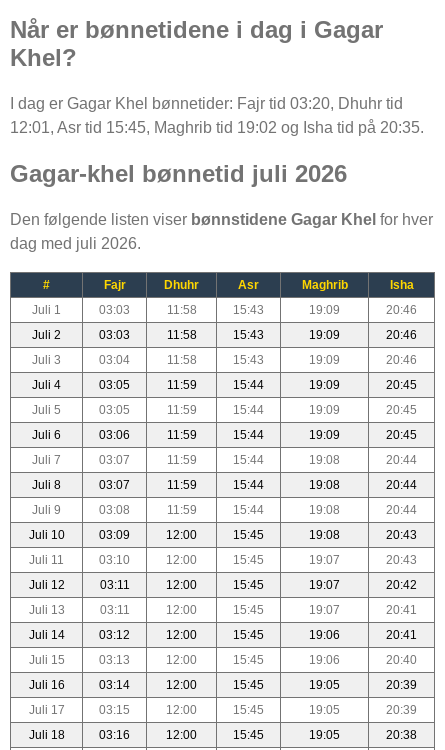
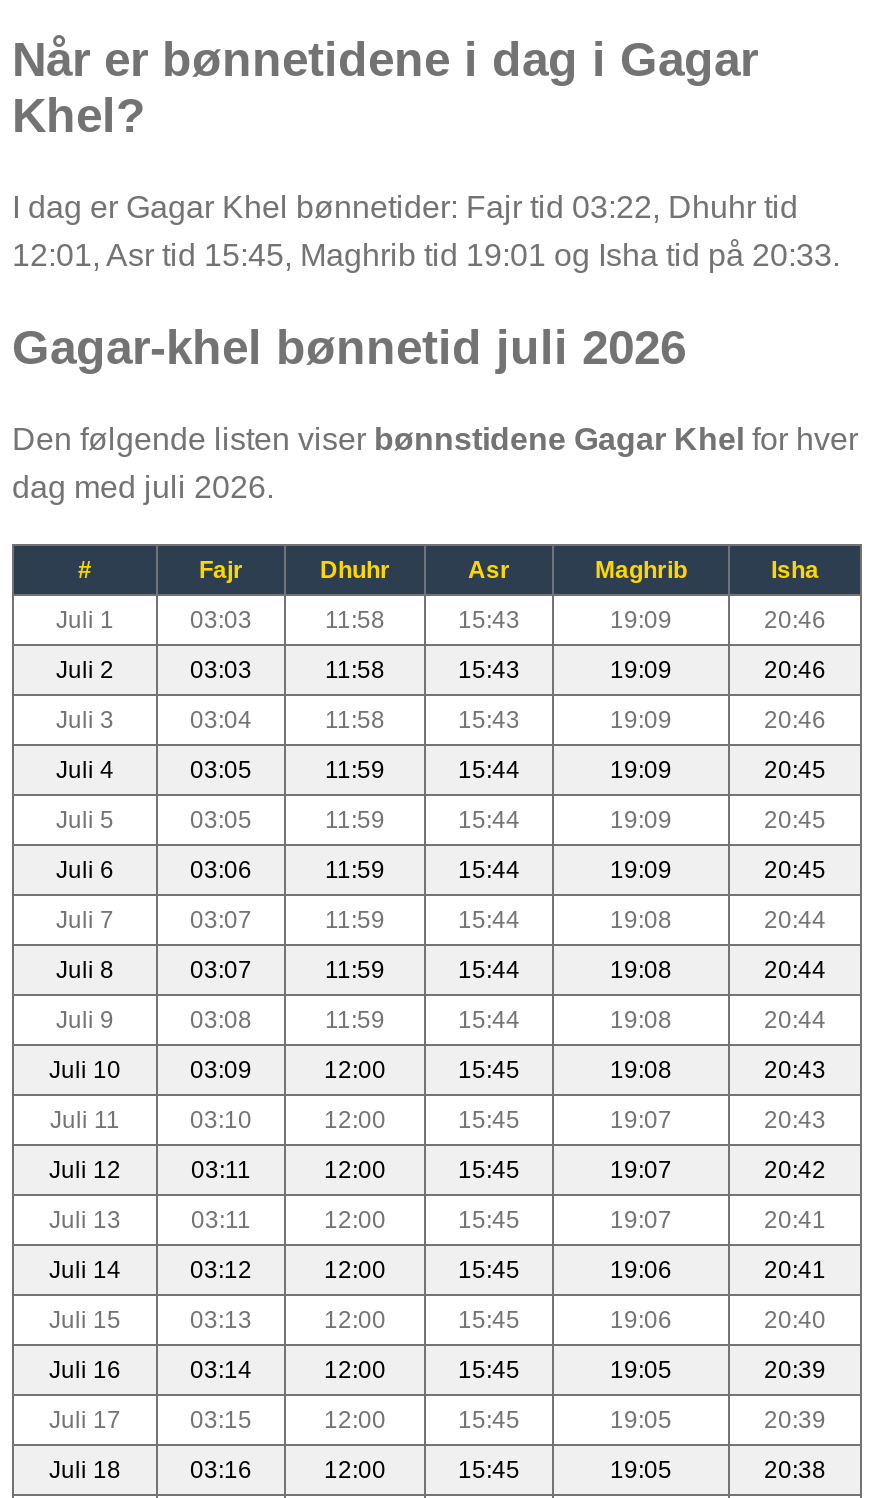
- I dag er Gagar Khel bønnetider: Fajr tid 03:20, Dhuhr tid
+ I dag er Gagar Khel bønnetider: Fajr tid 03:22, Dhuhr tid

- 12:01, Asr tid 15:45, Maghrib tid 19:02 og Isha tid på 20:35.
+ 12:01, Asr tid 15:45, Maghrib tid 19:01 og Isha tid på 20:33.
